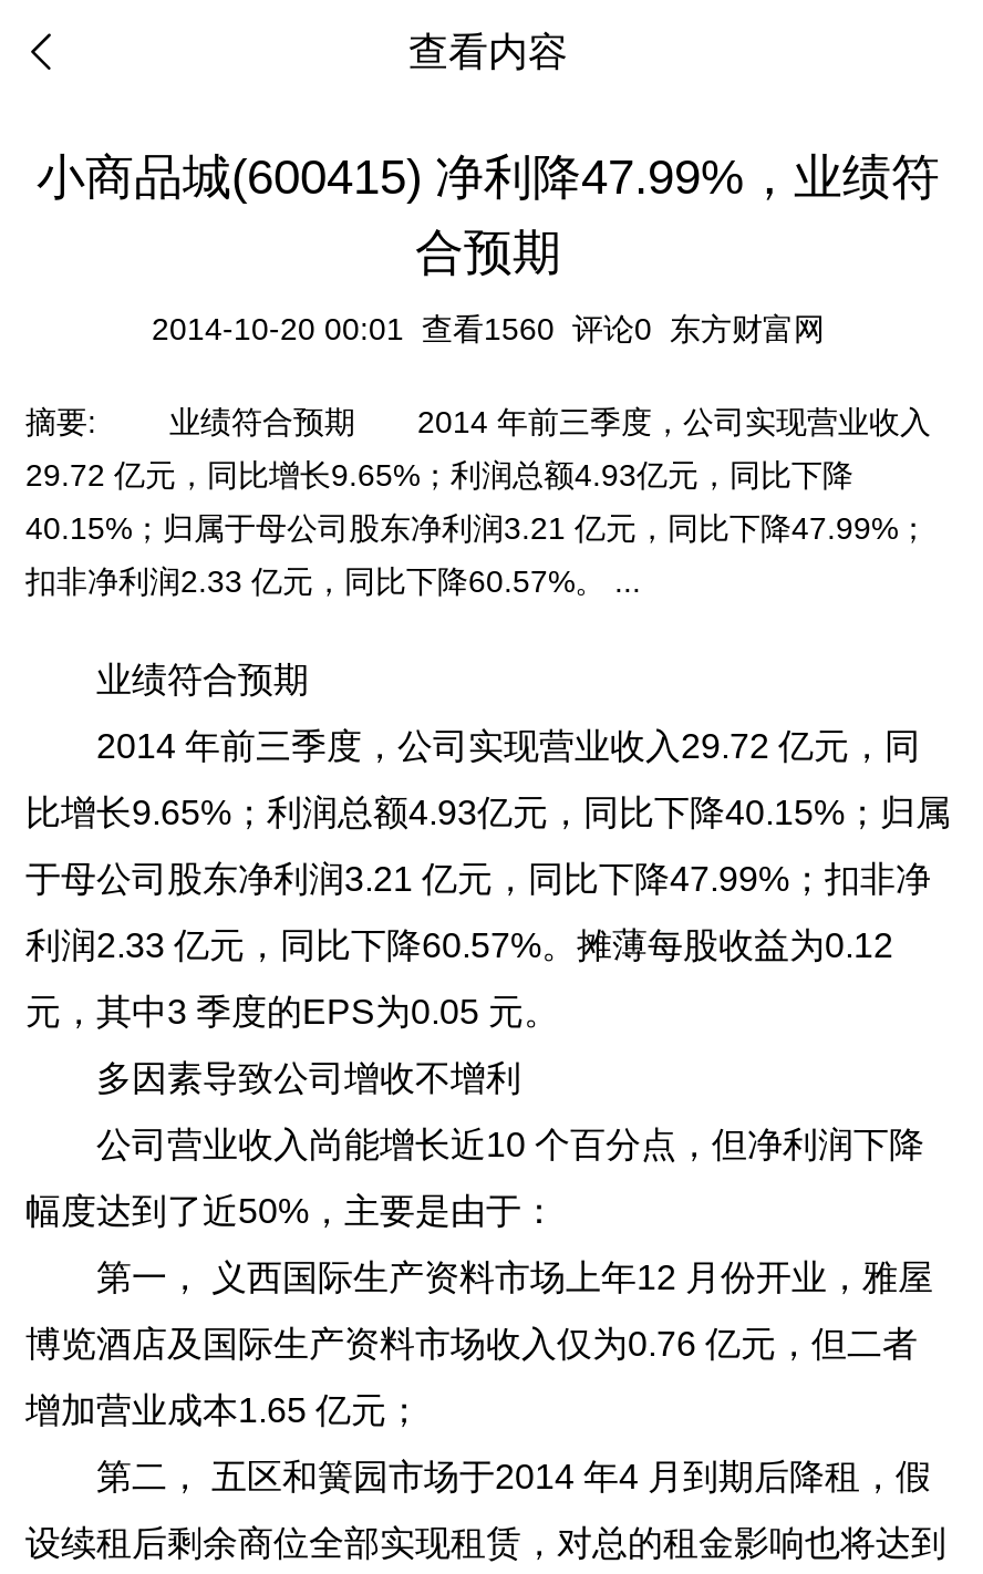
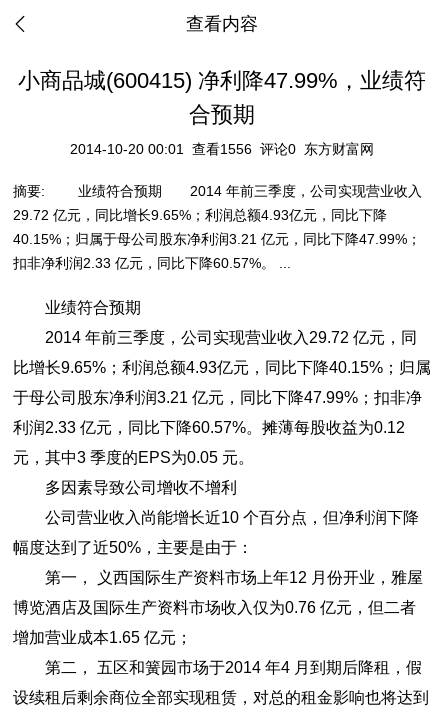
- 2014-10-20 00:01 查看1560 评论0 东方财富网
+ 2014-10-20 00:01 查看1556 评论0 东方财富网
